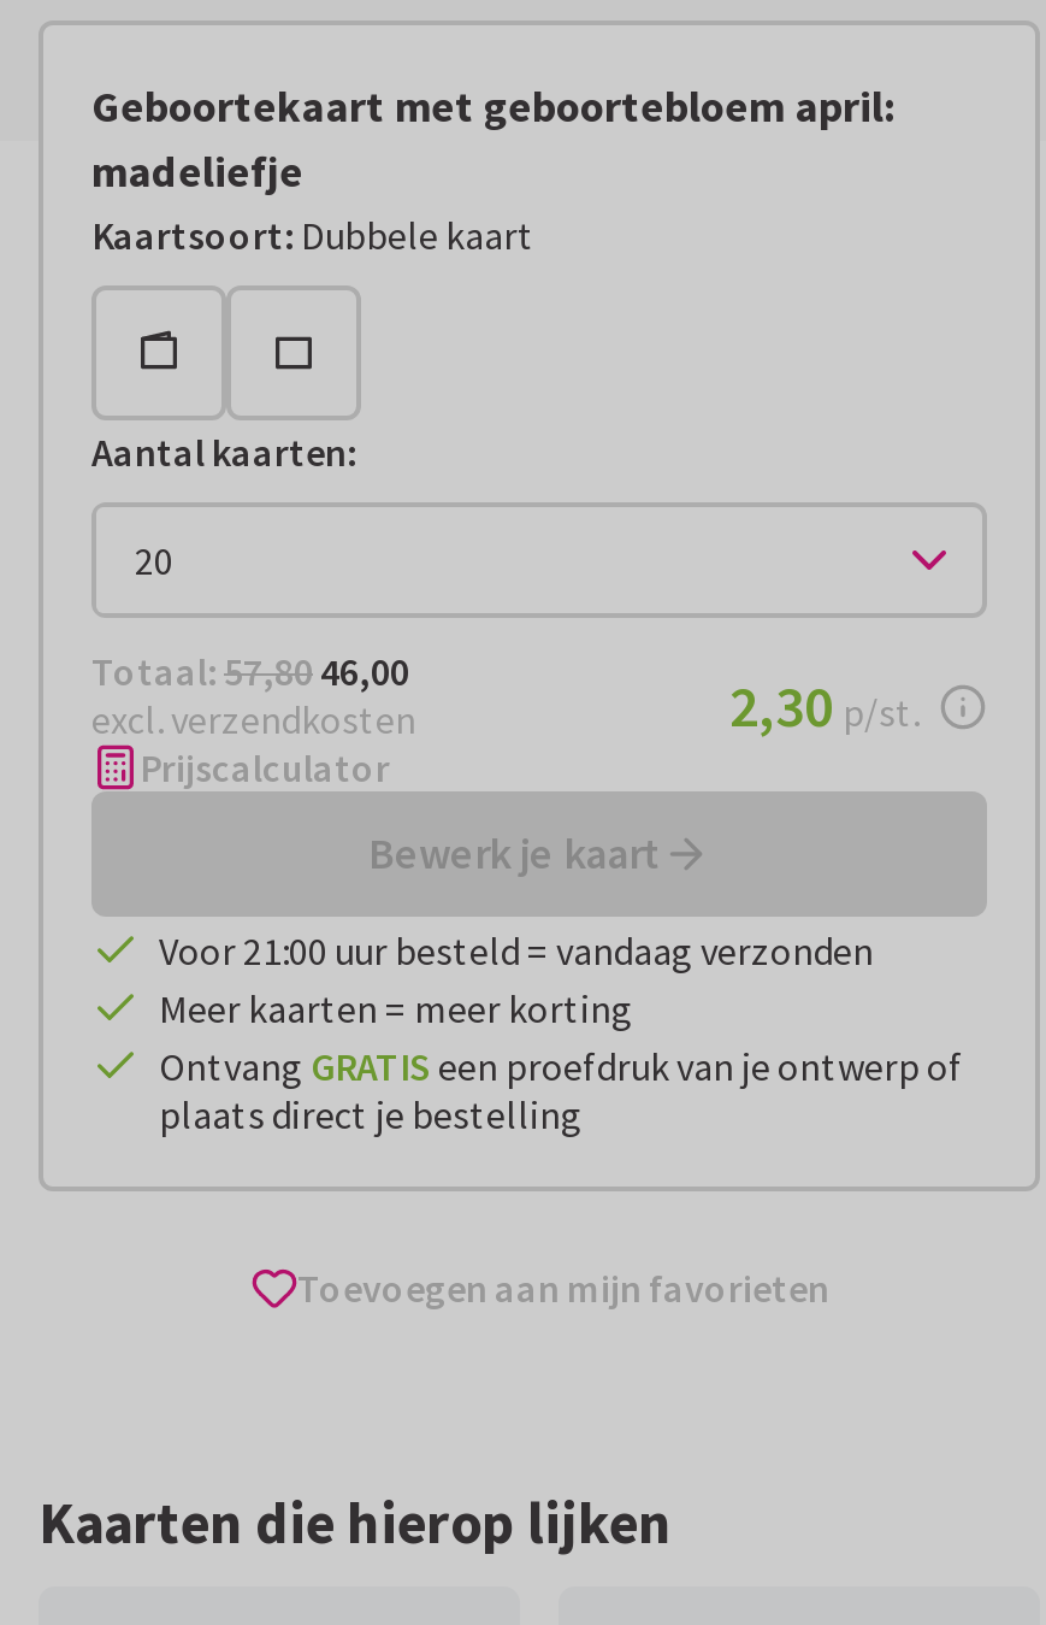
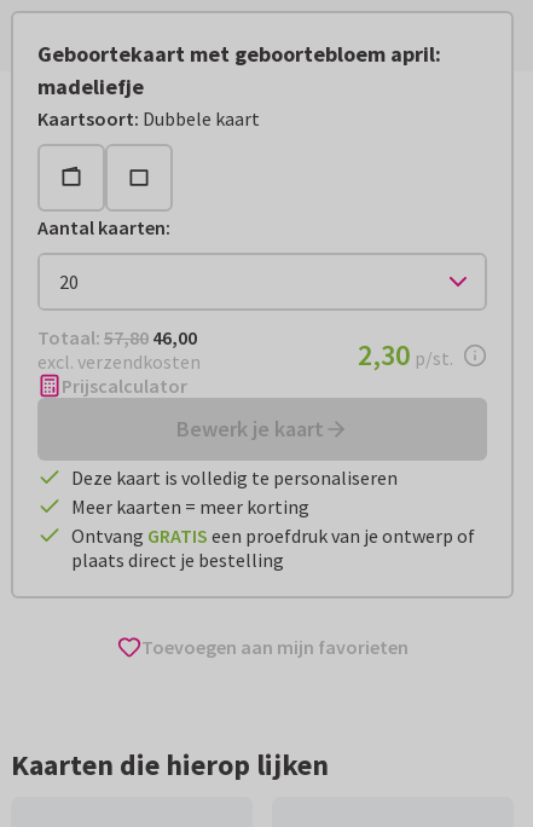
- Voor 21:00 uur besteld = vandaag verzonden
+ Deze kaart is volledig te personaliseren
